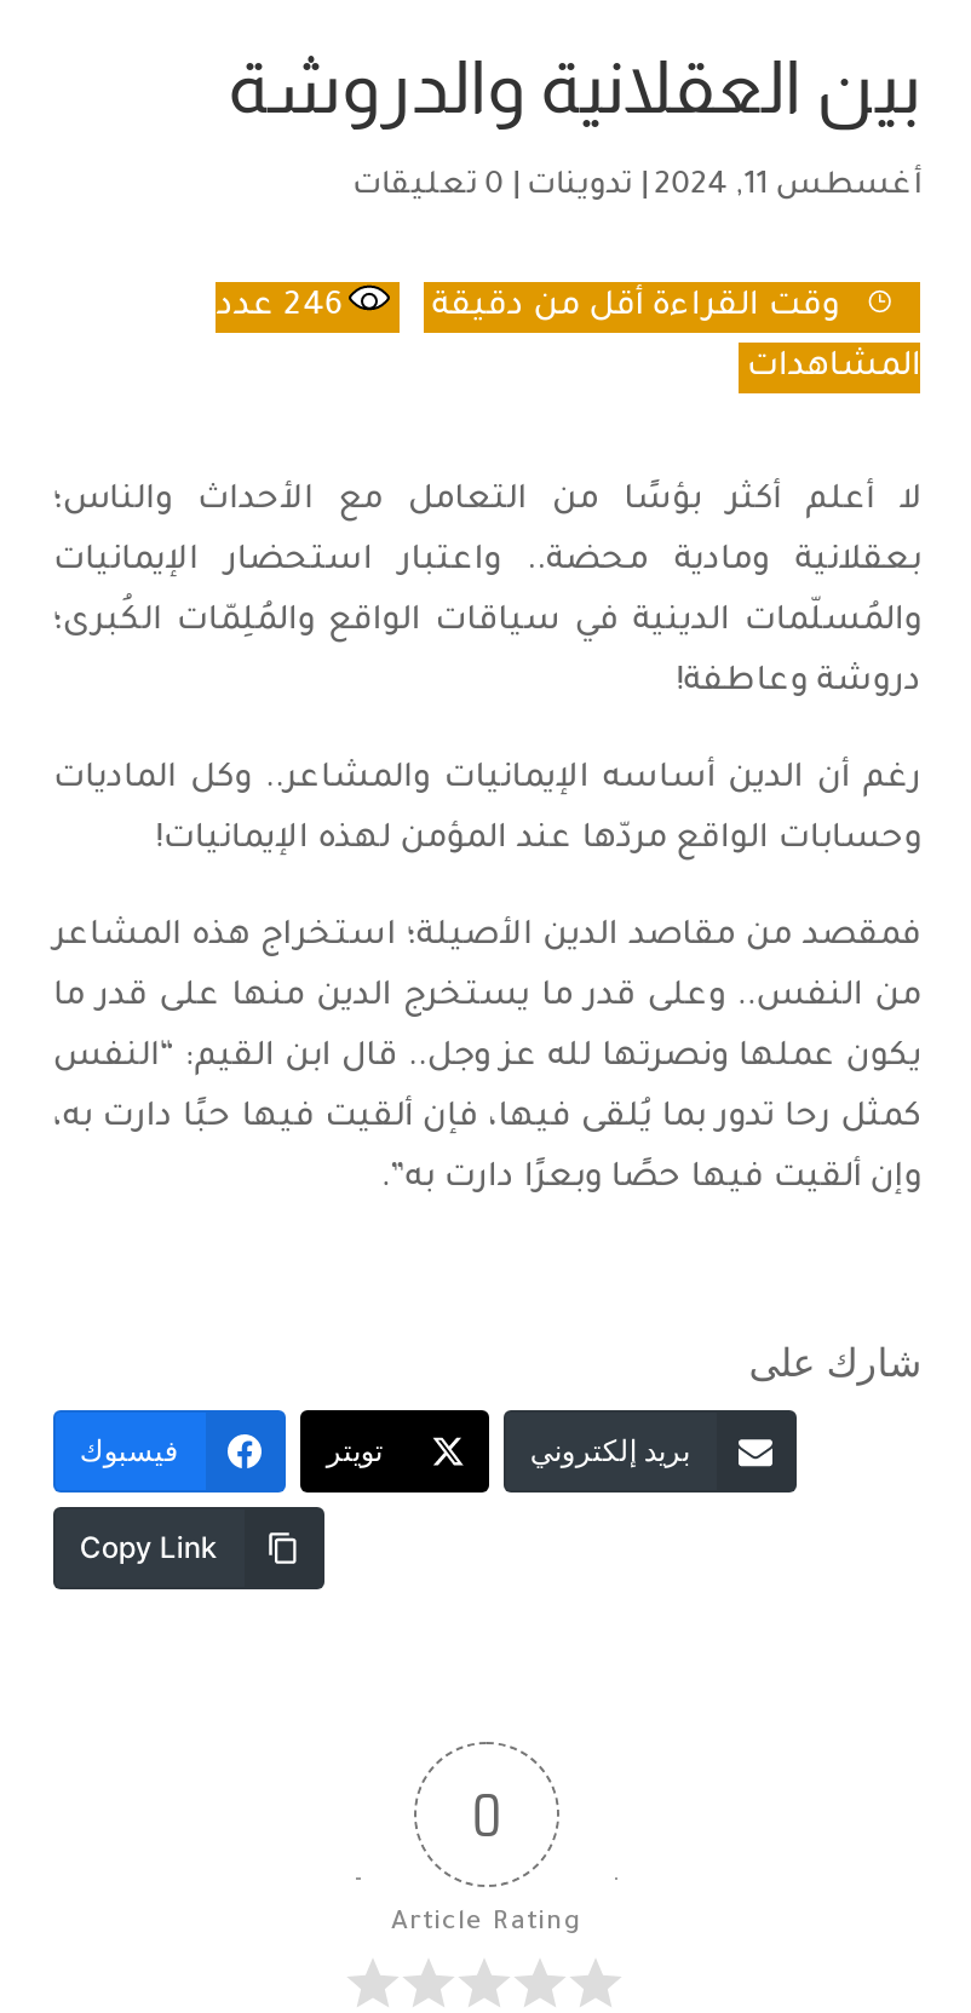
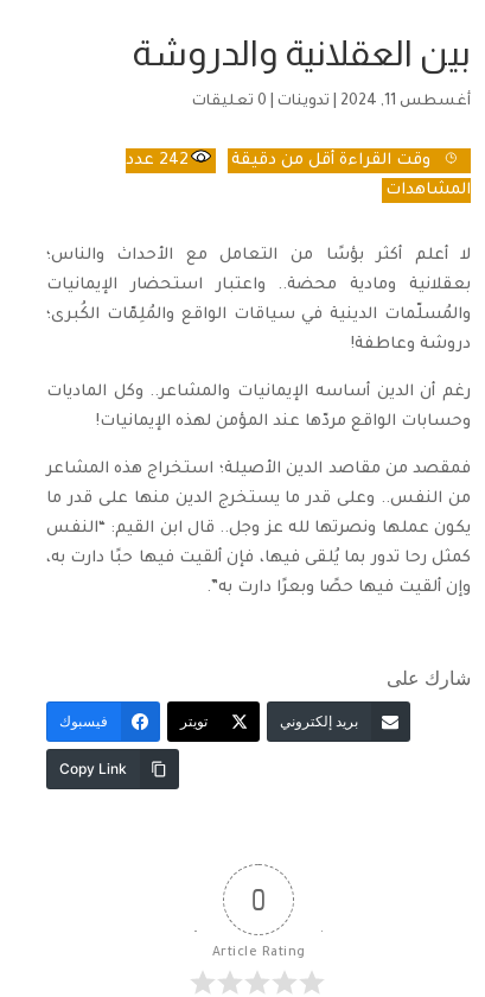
- 246 عدد
+ 242 عدد
